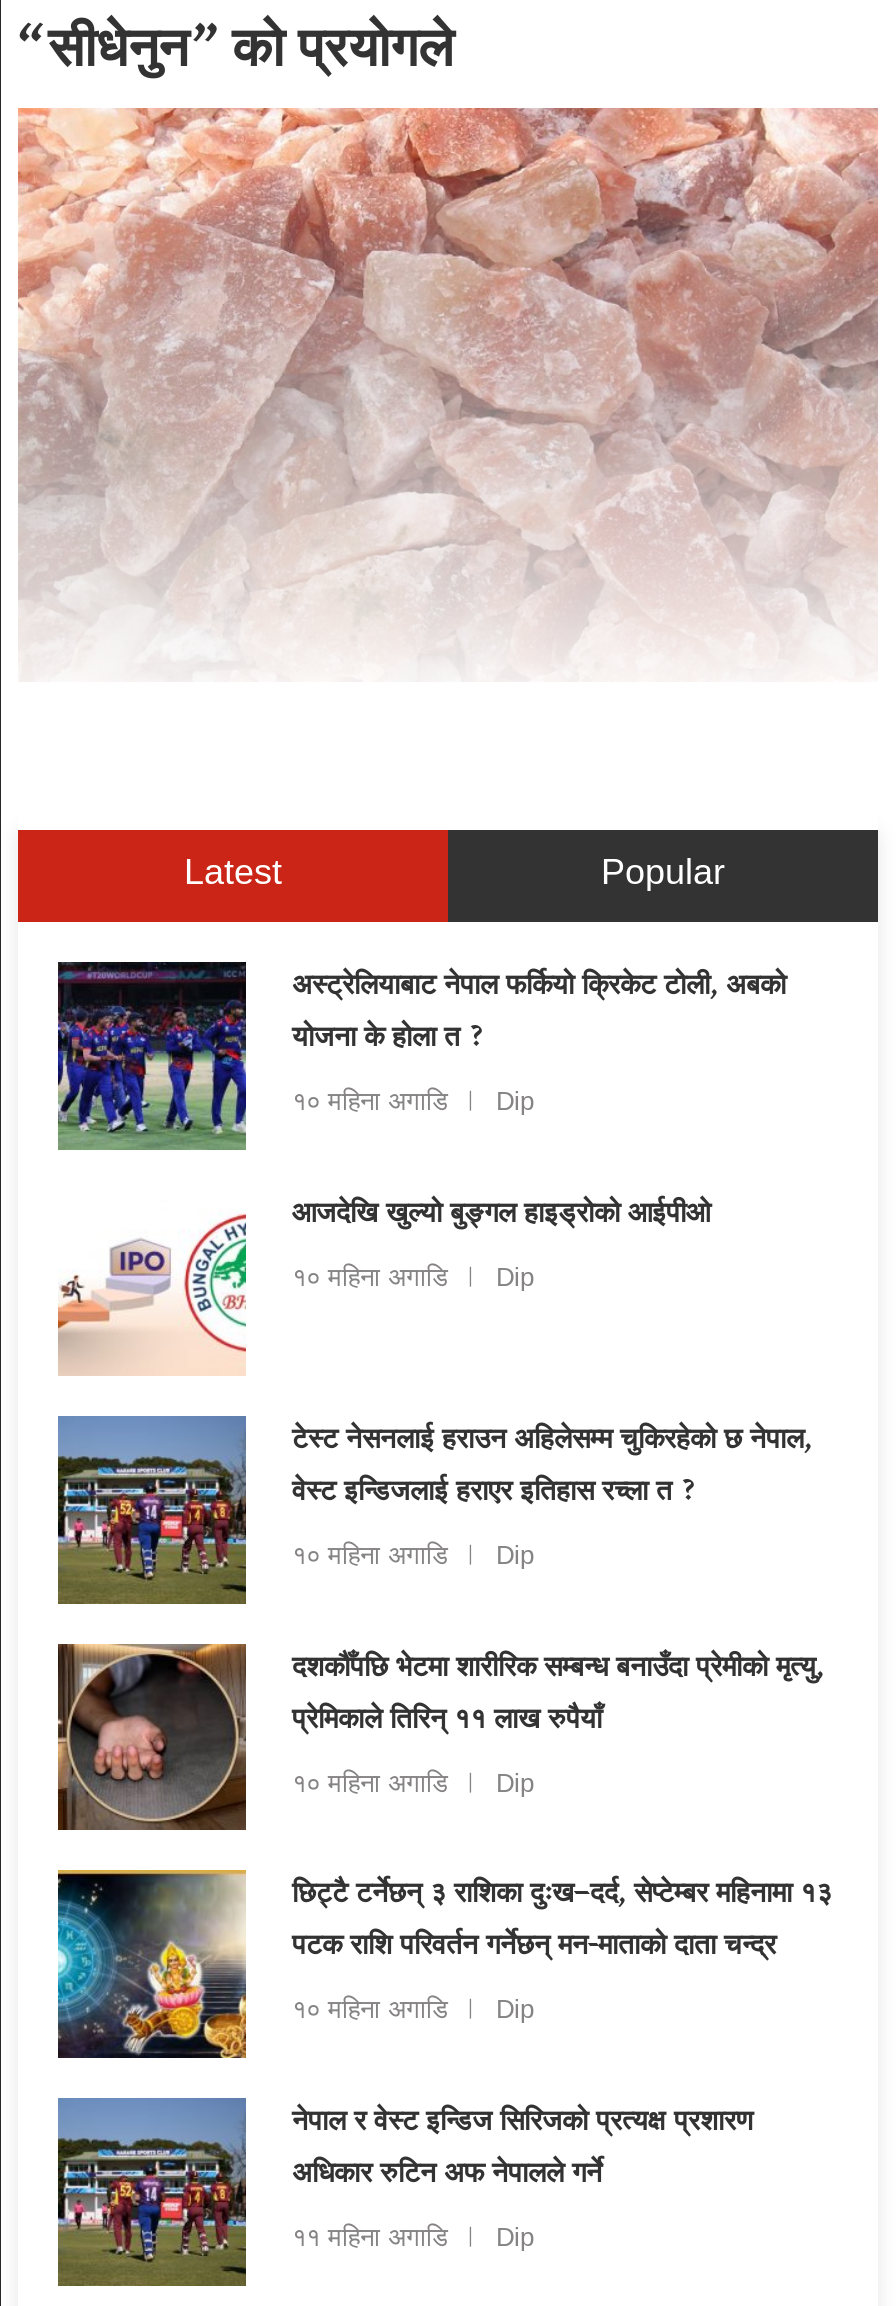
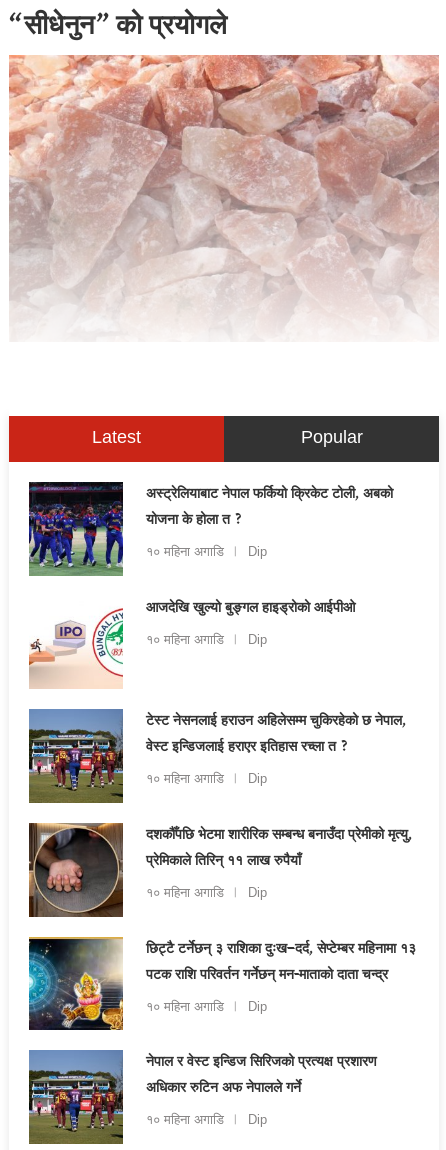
- ११ महिना अगाडि Dip
+ १० महिना अगाडि Dip
